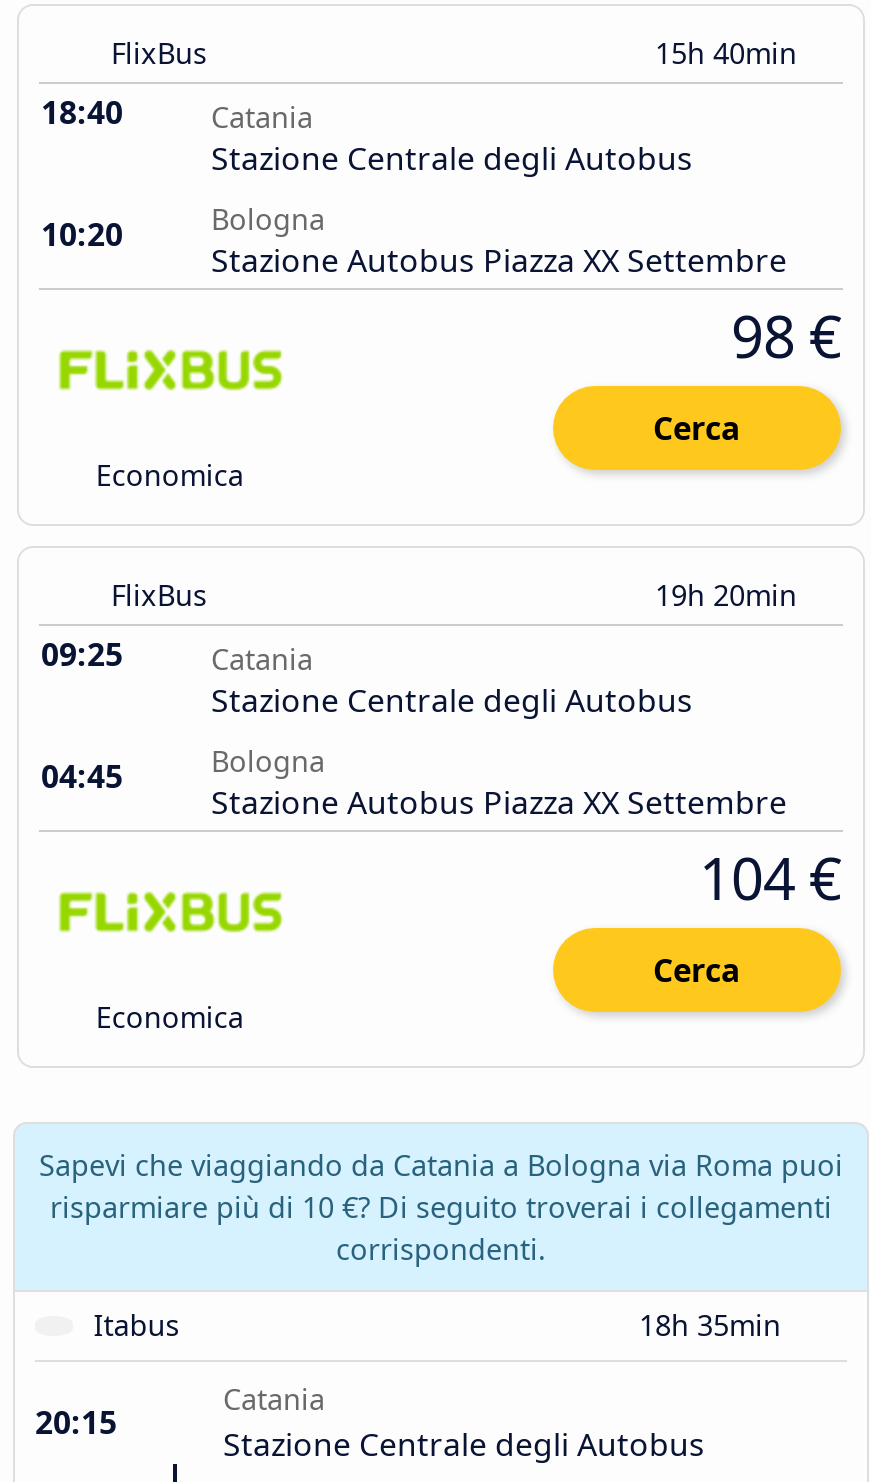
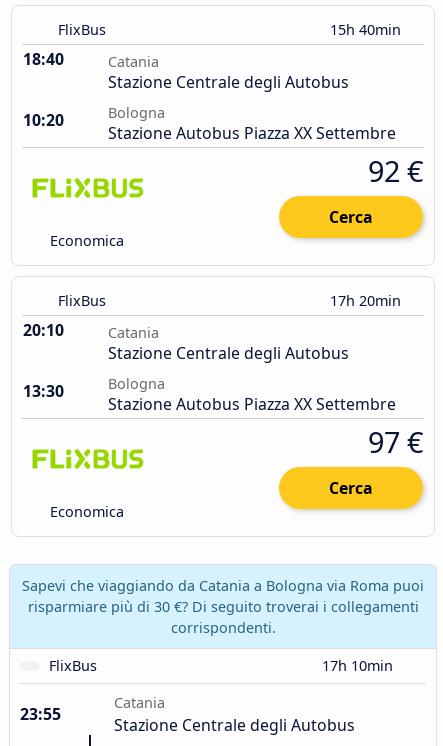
- 98 €
+ 92 €

- 19h 20min
+ 17h 20min

- 09:25
+ 20:10

- 04:45
+ 13:30

- 104 €
+ 97 €

- risparmiare più di 10 €? Di seguito troverai i collegamenti
+ risparmiare più di 30 €? Di seguito troverai i collegamenti

- Itabus
- 18h 35min
+ FlixBus
+ 17h 10min

- 20:15
+ 23:55
